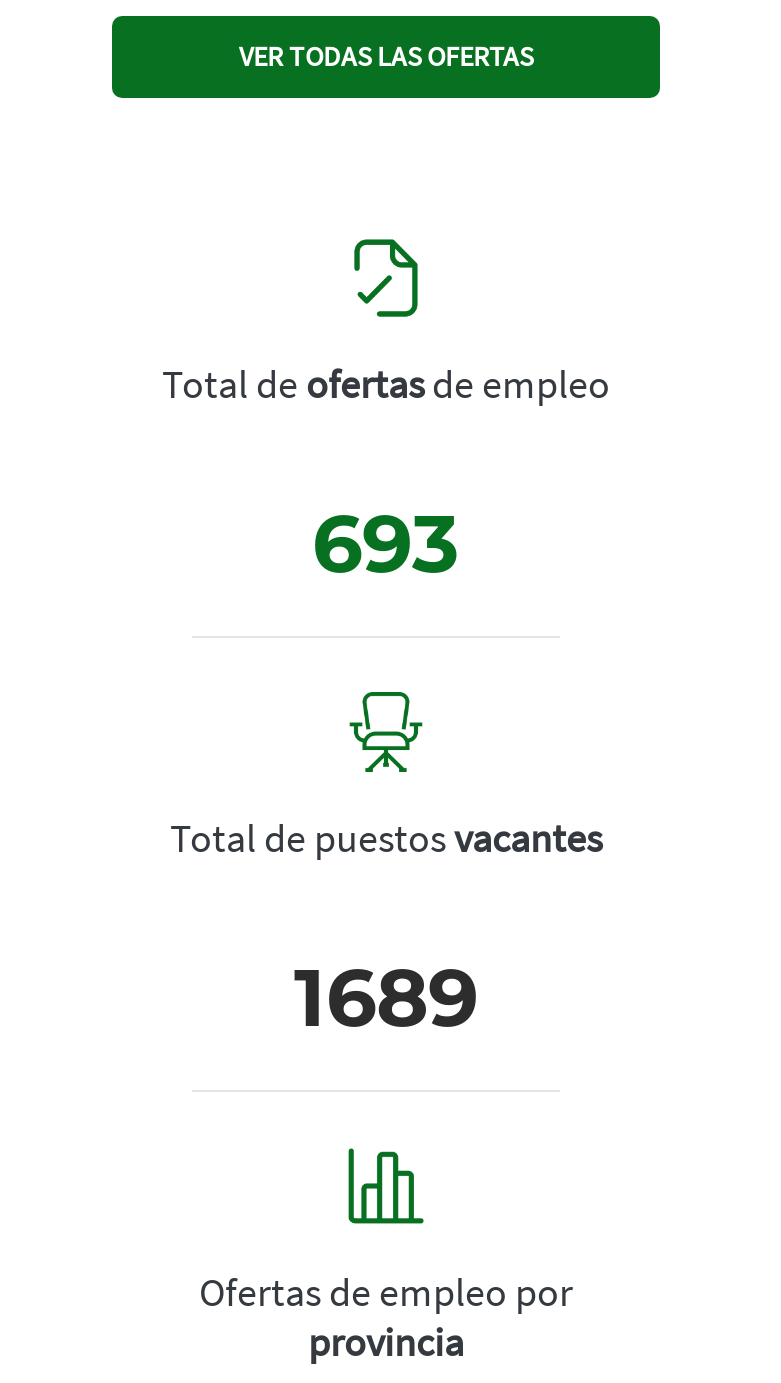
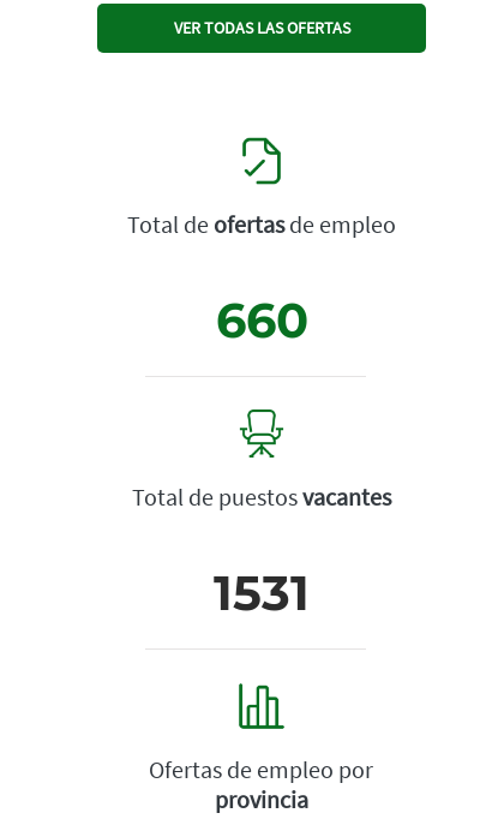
- 693
+ 660

- 1689
+ 1531
